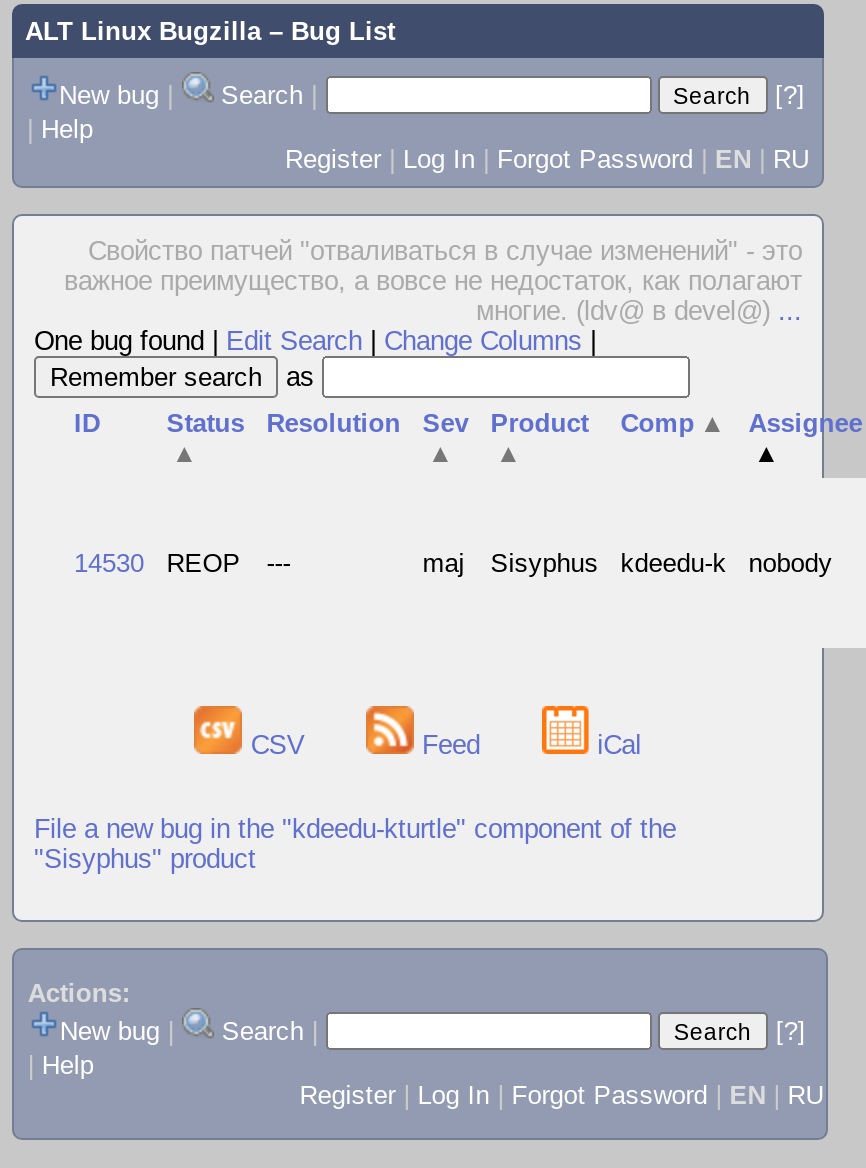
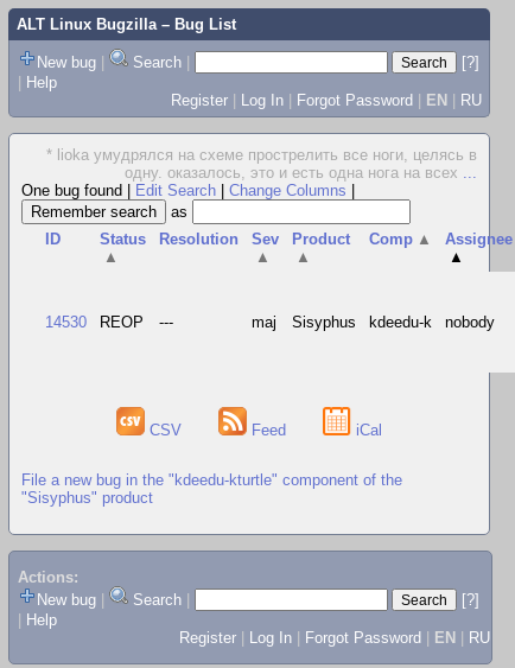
- Свойство патчей "отваливаться в случае изменений" - это
- важное преимущество, а вовсе не недостаток, как полагают
- многие. (ldv@ в devel@)...
+ * lioka умудрялся на схеме прострелить все ноги, целясь в
+ одну. оказалось, это и есть одна нога на всех...
